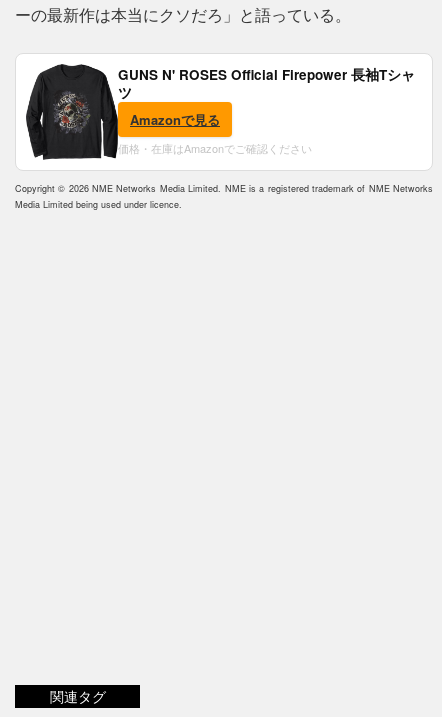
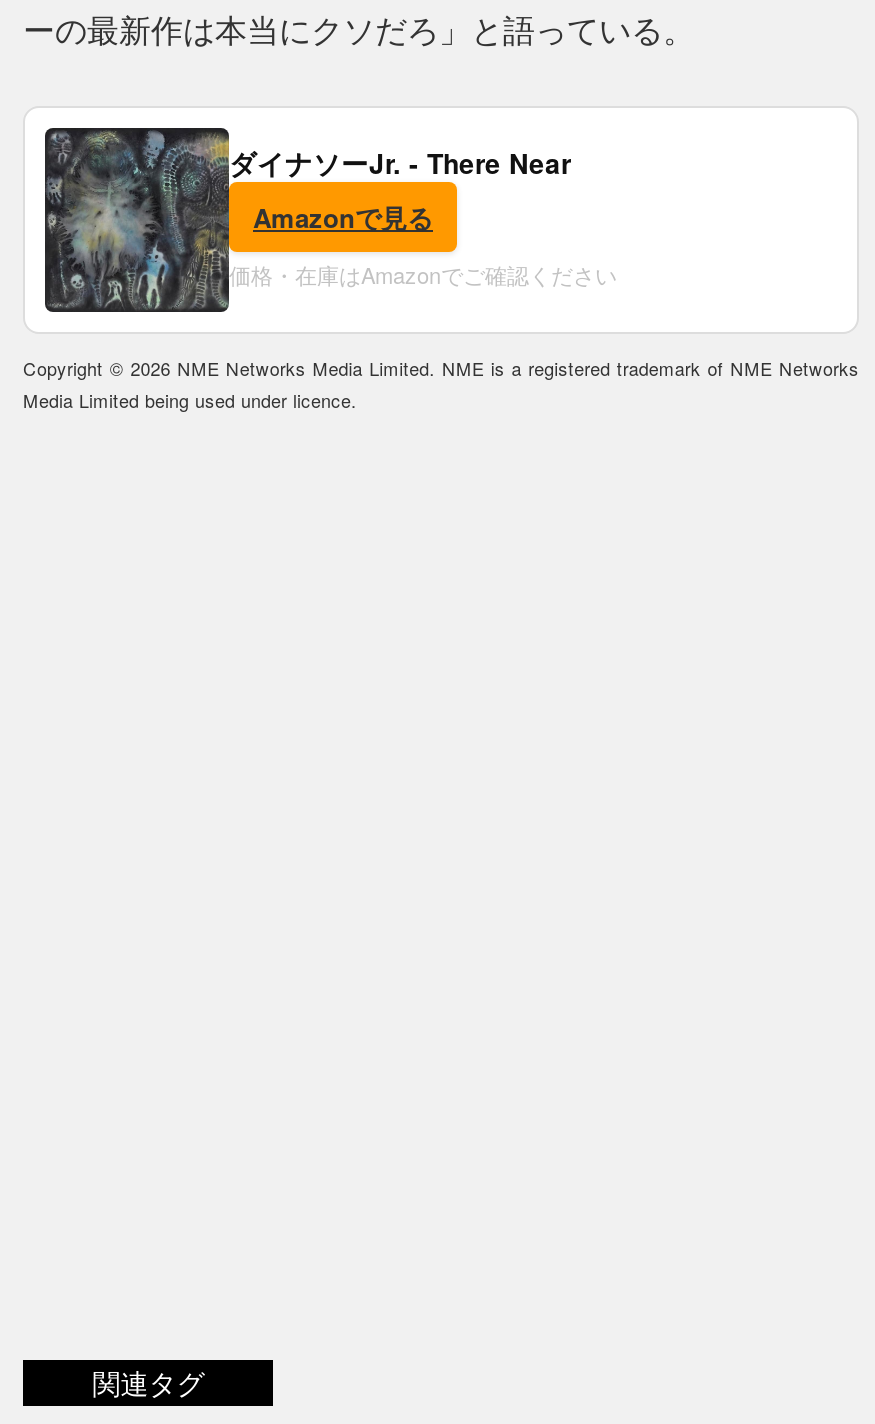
- [image]
- GUNS N' ROSES Official Firepower 長袖Tシャ
- ツ
+ [image]
+ ダイナソーJr. - There Near
